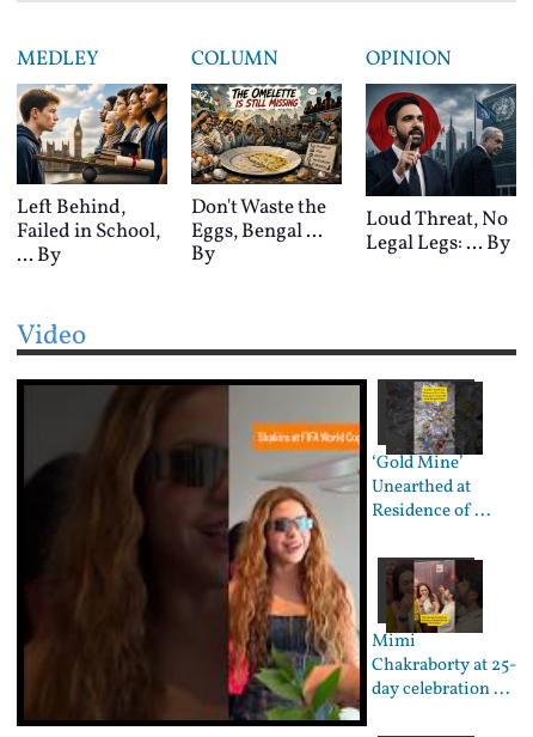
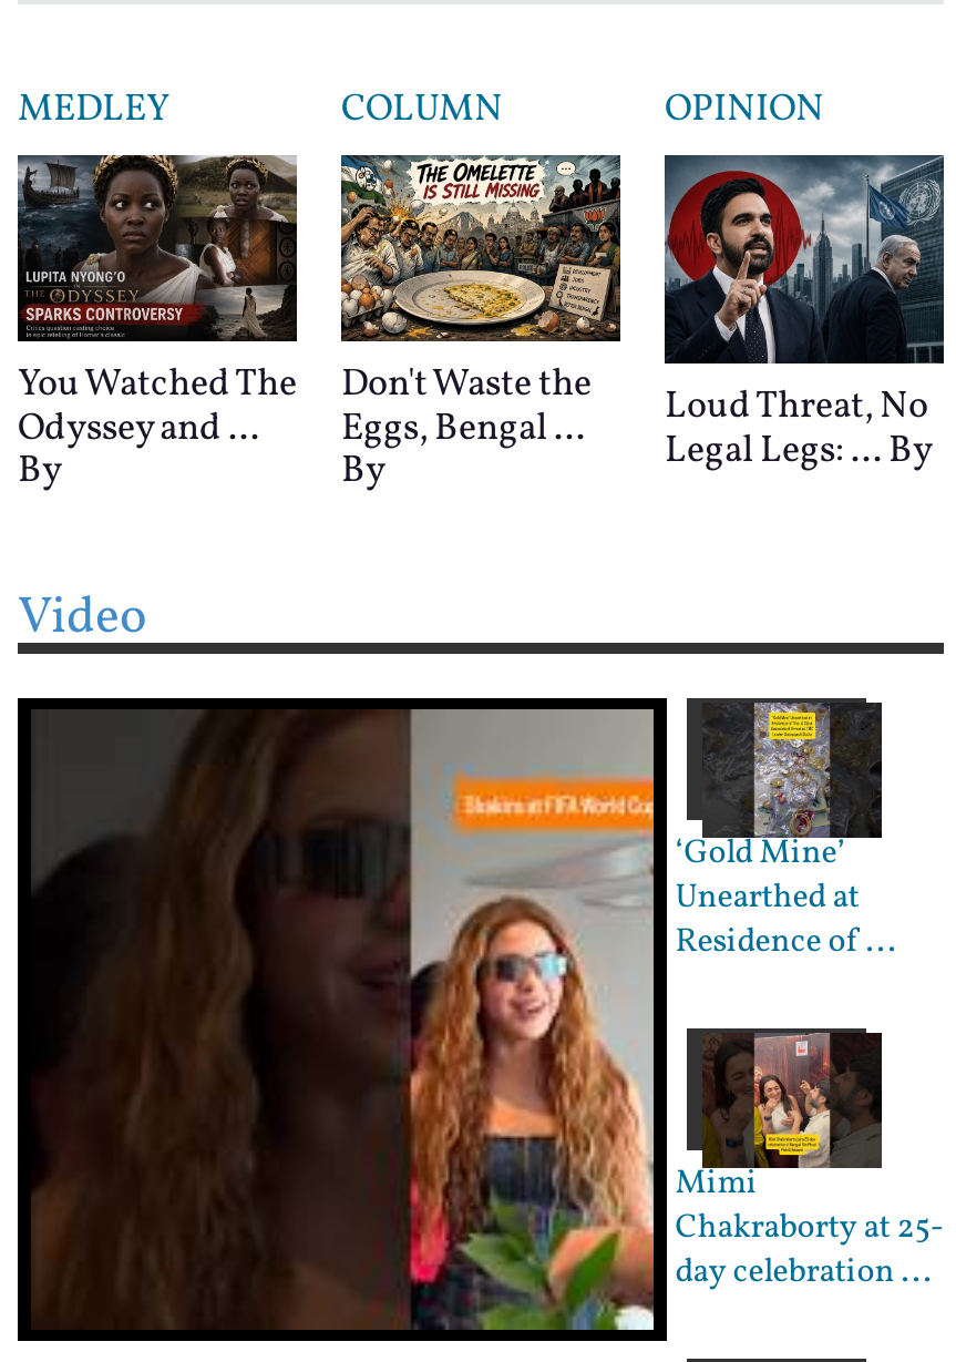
- [image]
- Left Behind,
- Failed in School,
- ... By
+ [image]
+ You Watched The
+ Odyssey and ...
+ By
